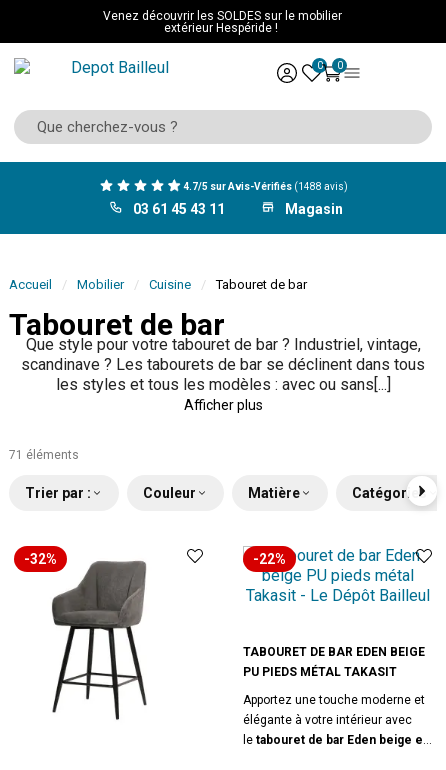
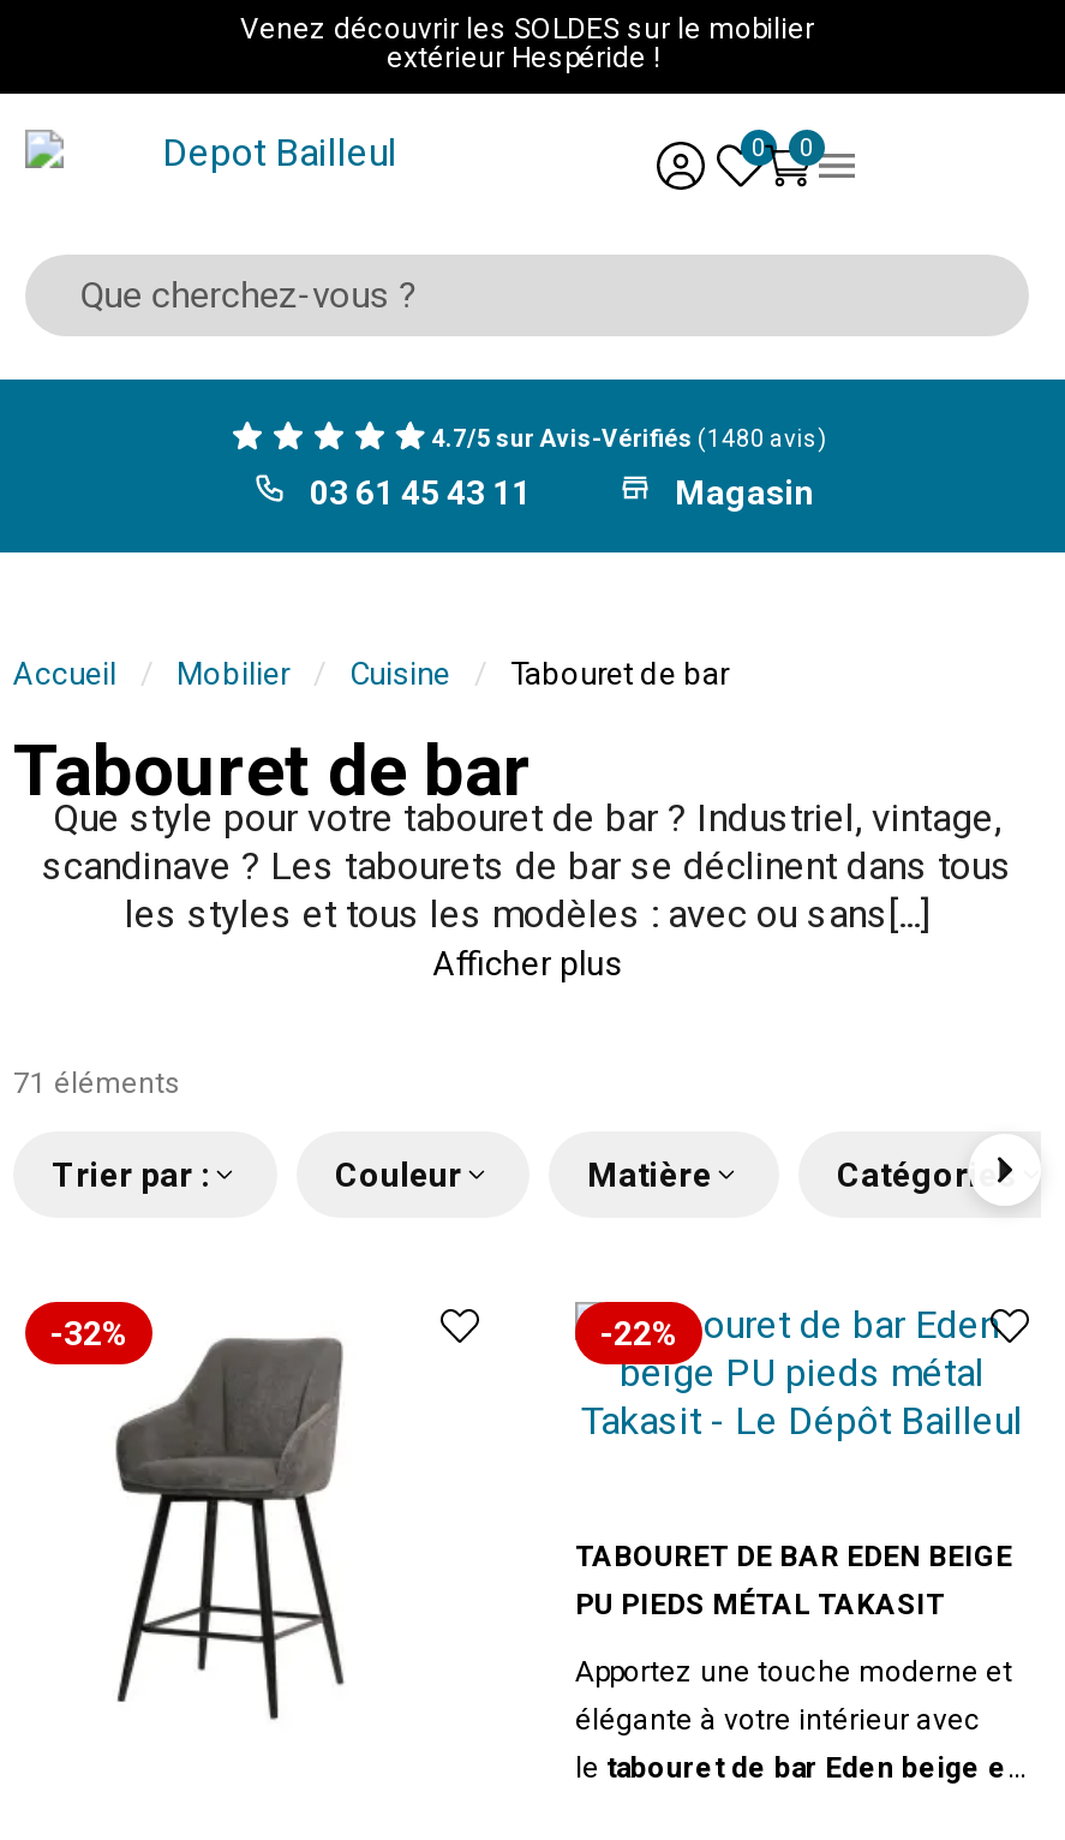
- 4.7/5 sur Avis-Vérifiés (1488 avis)
+ 4.7/5 sur Avis-Vérifiés (1480 avis)
